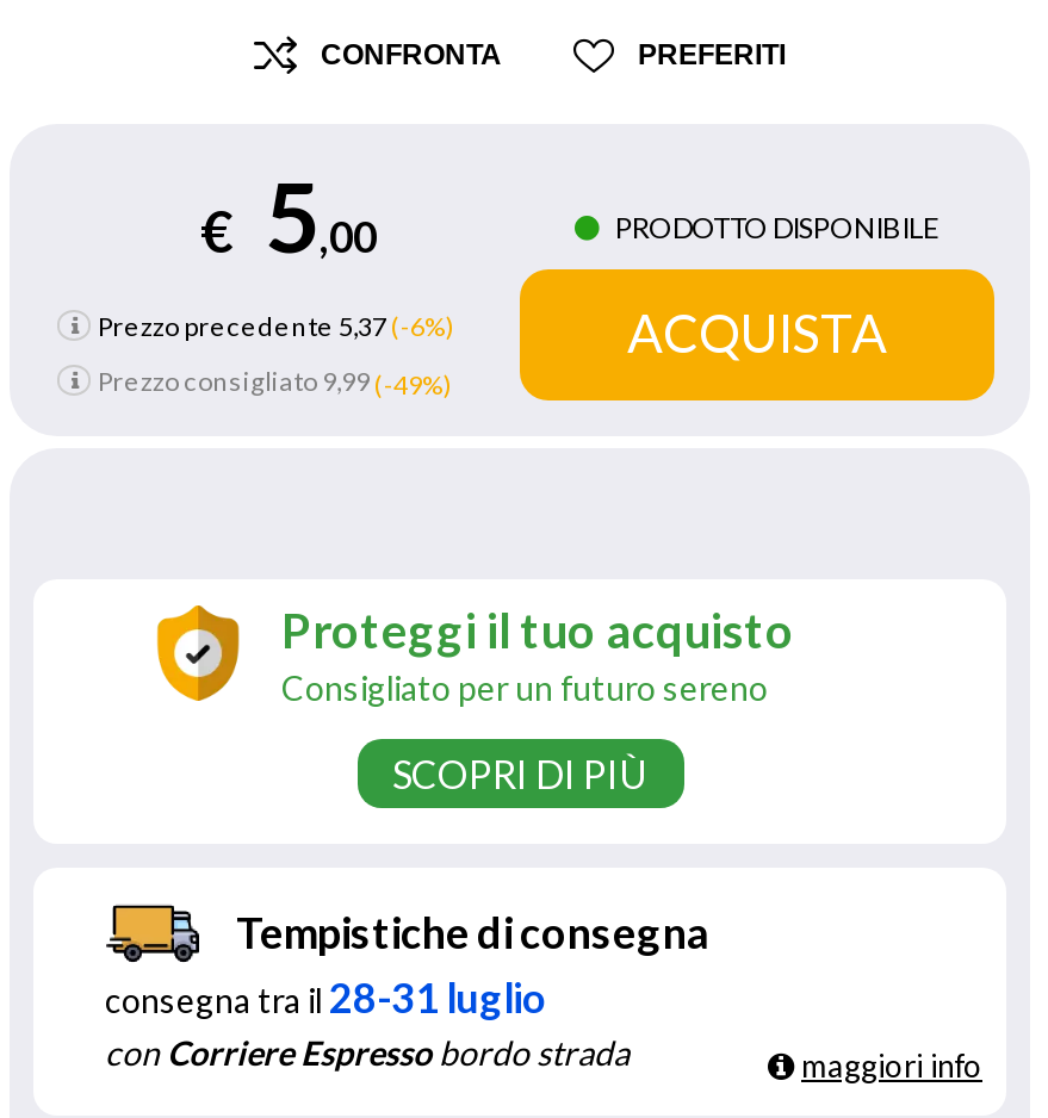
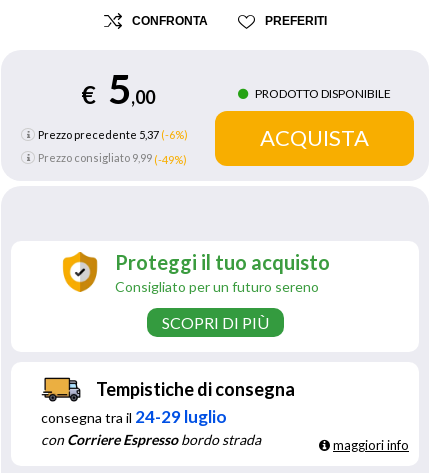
- consegna tra il 28-31 luglio
+ consegna tra il 24-29 luglio
